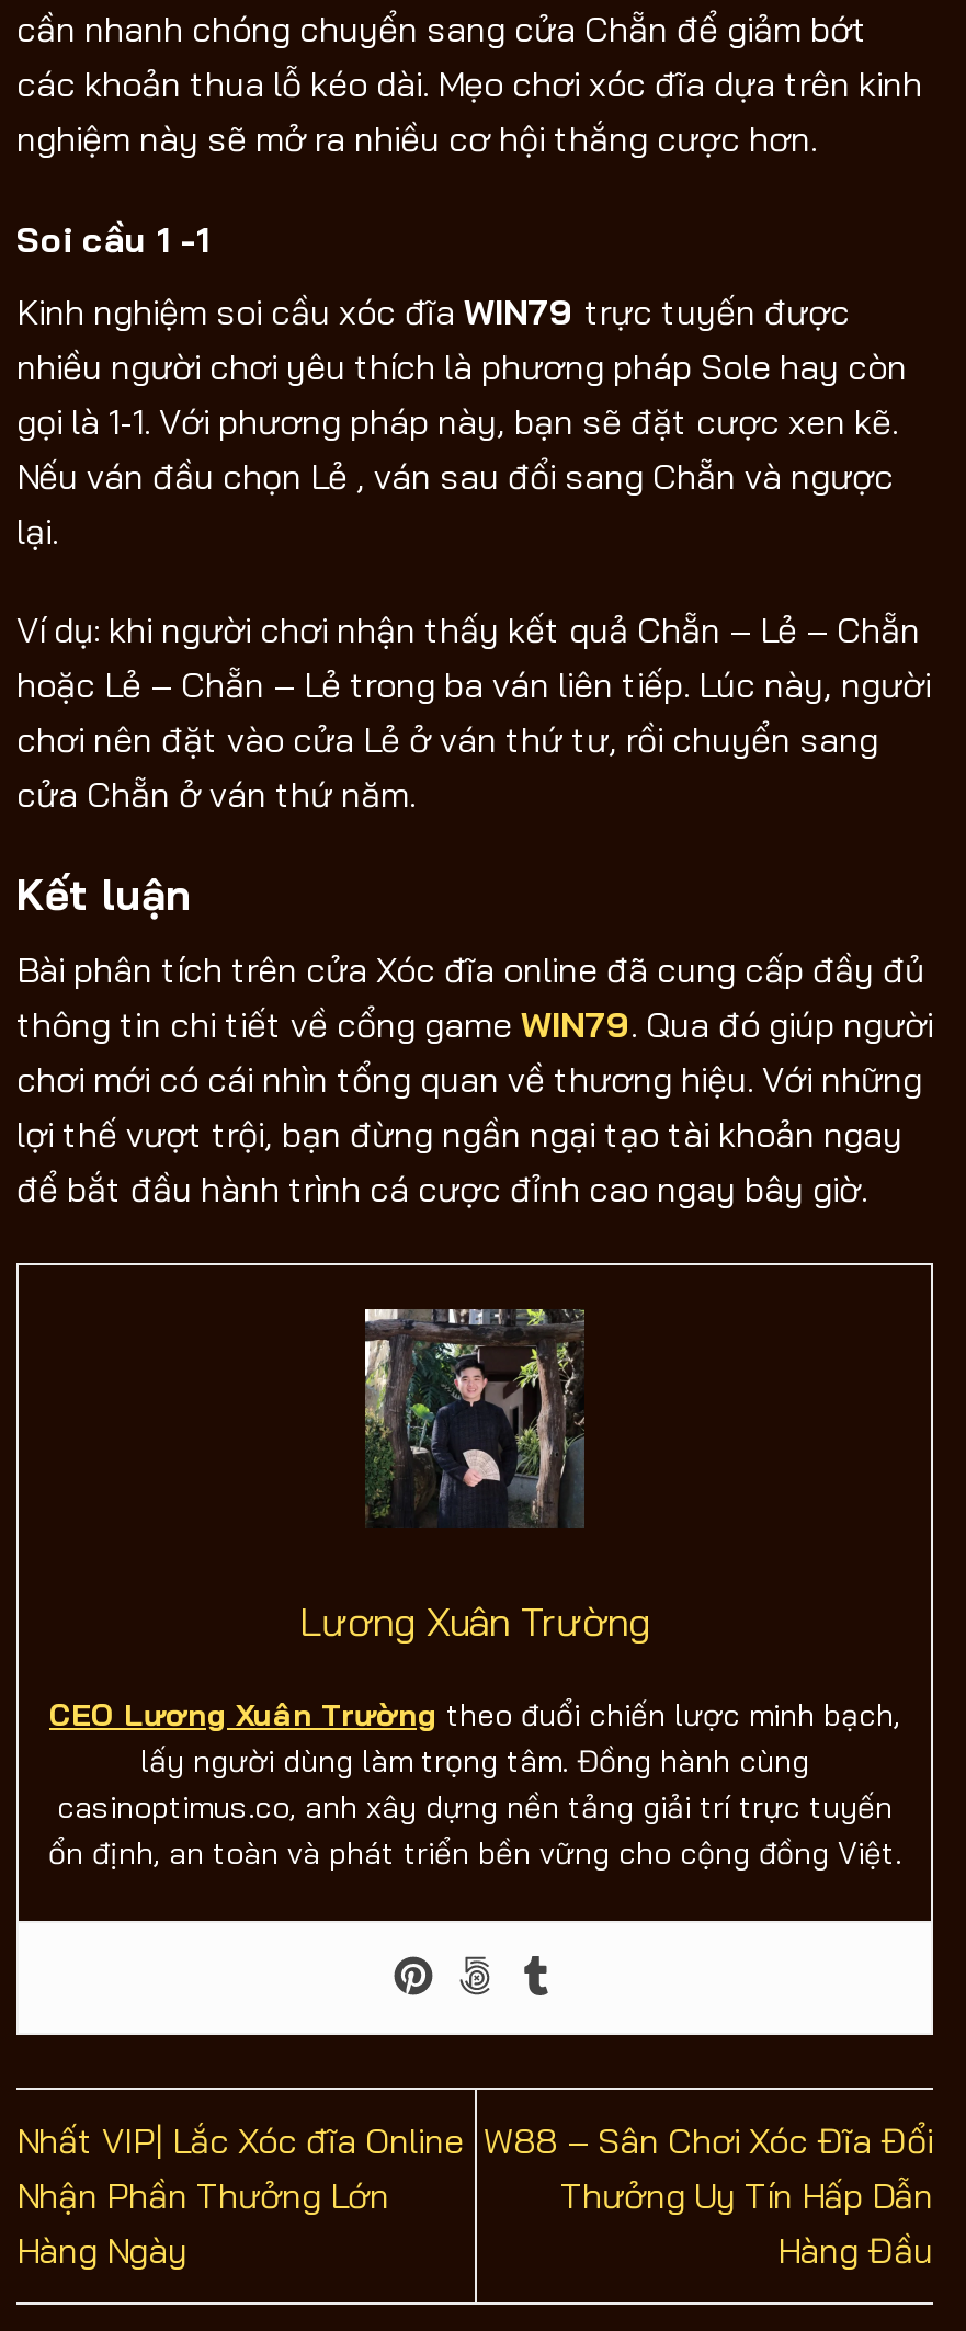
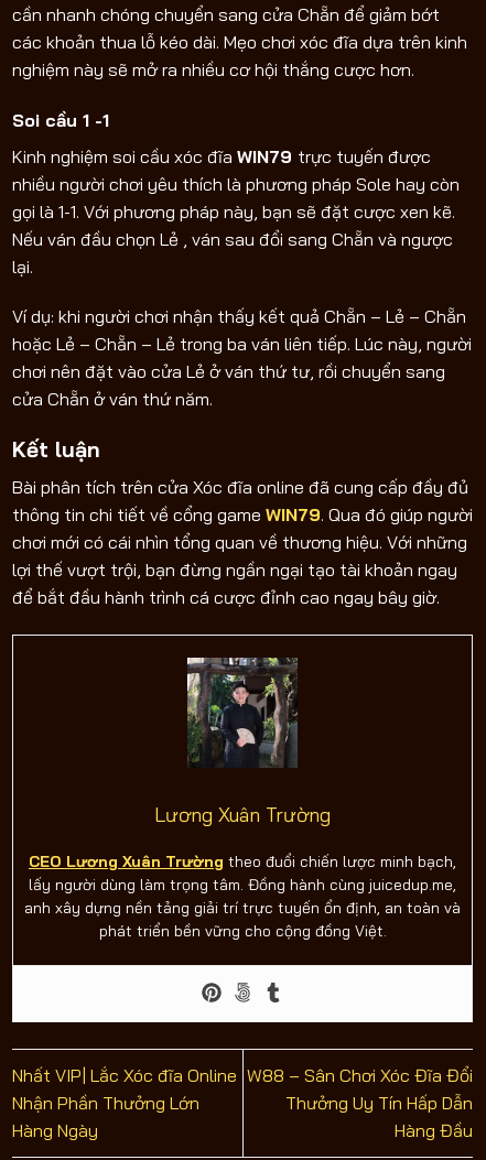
- lấy người dùng làm trọng tâm. Đồng hành cùng
- casinoptimus.co, anh xây dựng nền tảng giải trí trực tuyến
- ổn định, an toàn và phát triển bền vững cho cộng đồng Việt.
+ lấy người dùng làm trọng tâm. Đồng hành cùng juicedup.me,
+ anh xây dựng nền tảng giải trí trực tuyến ổn định, an toàn và
+ phát triển bền vững cho cộng đồng Việt.
